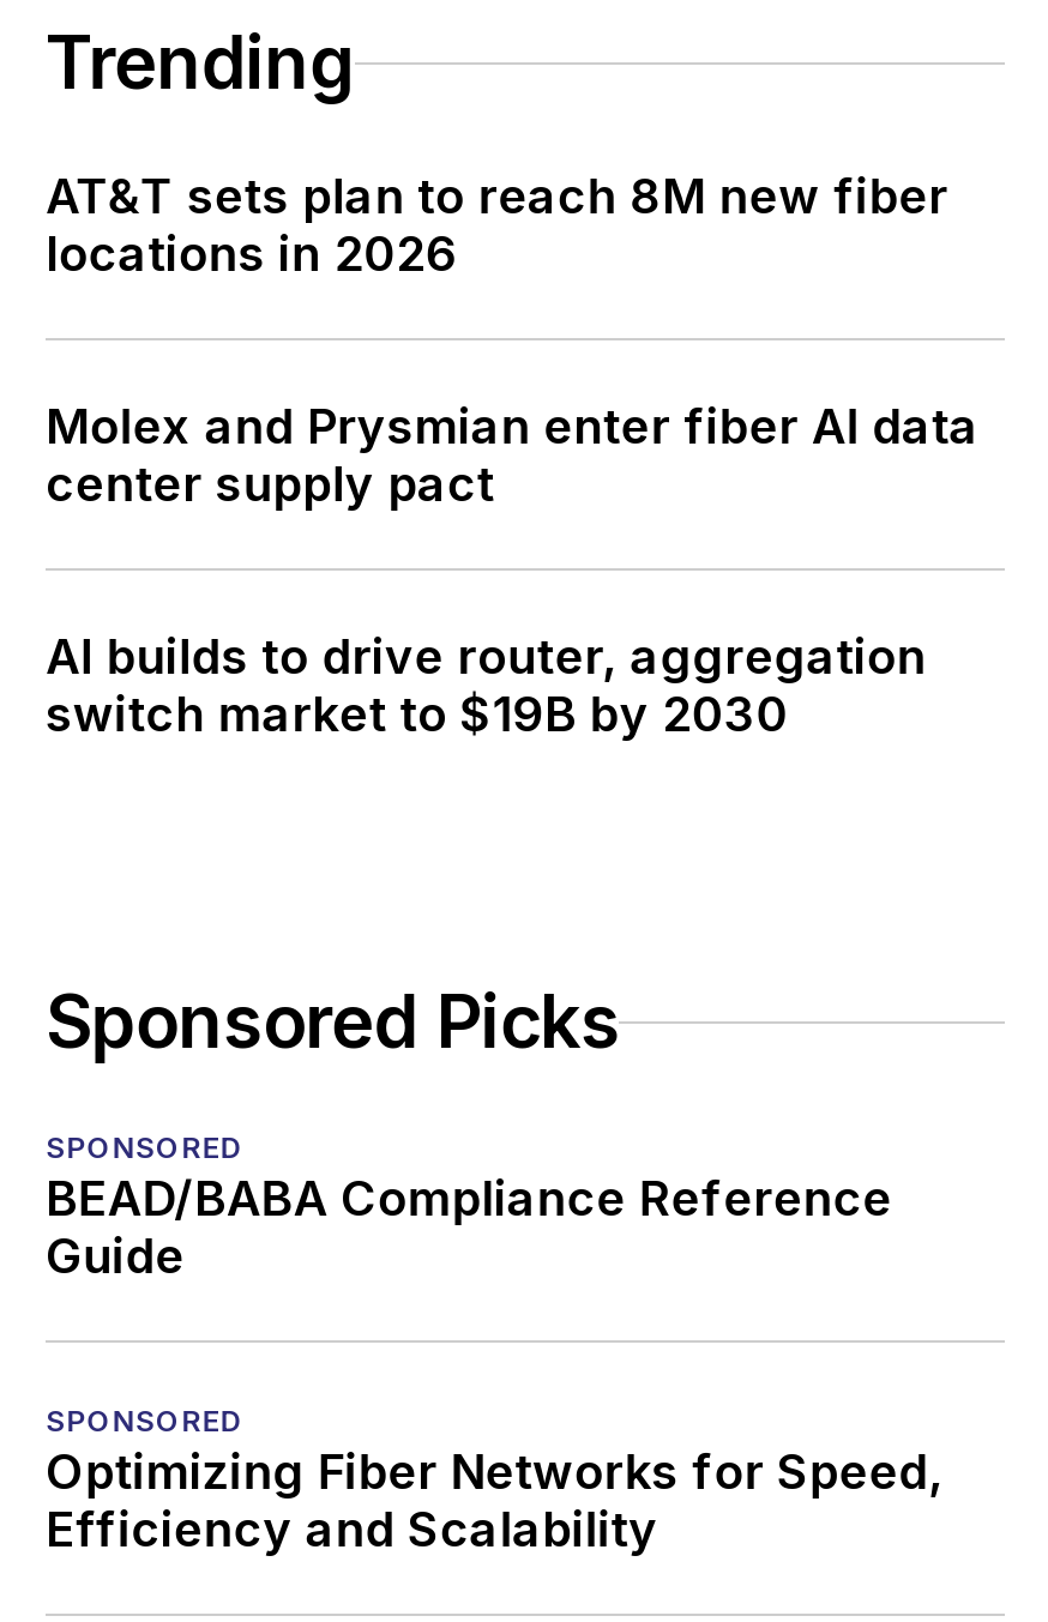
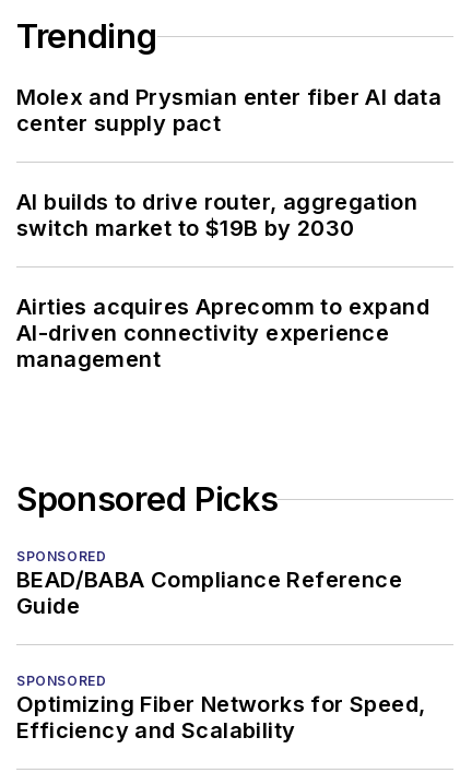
- AT&T sets plan to reach 8M new fiber
- locations in 2026

moved up: Molex and Prysmian enter fiber AI data | center supply pact | AI builds to drive router, aggregation | switch market to $19B by 2030

+ Airties acquires Aprecomm to expand
+ AI-driven connectivity experience
+ management
